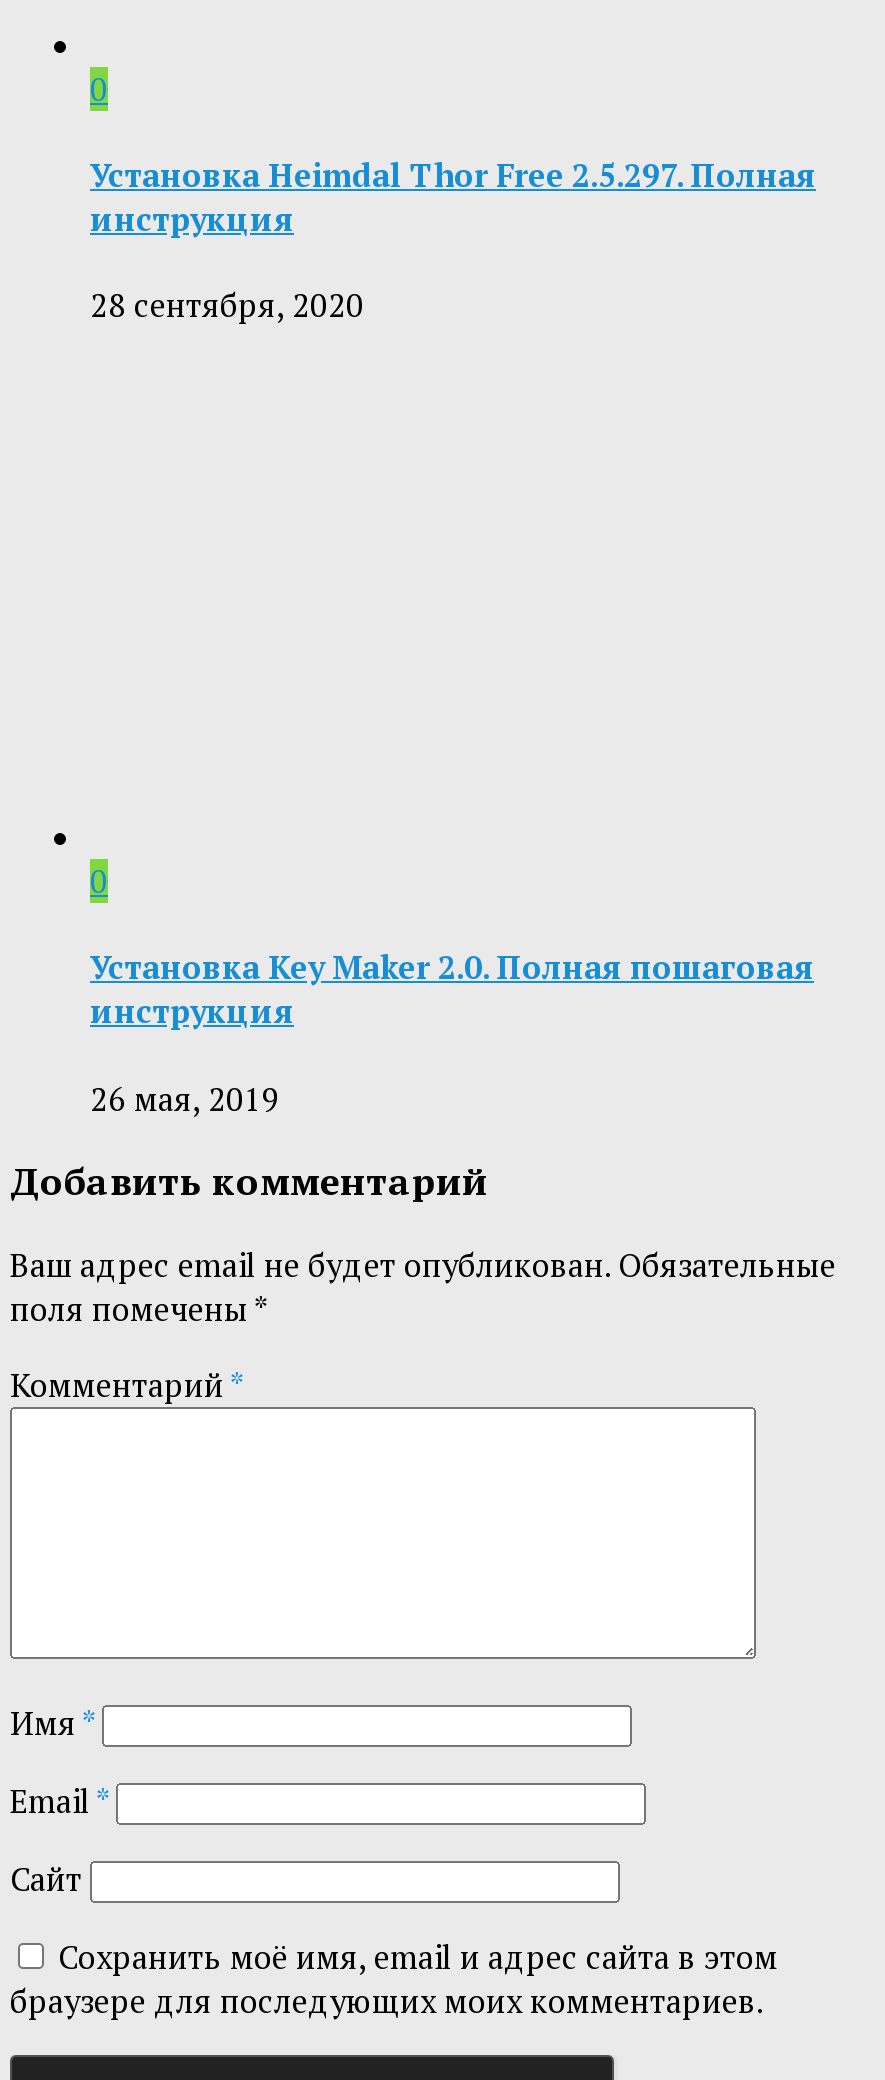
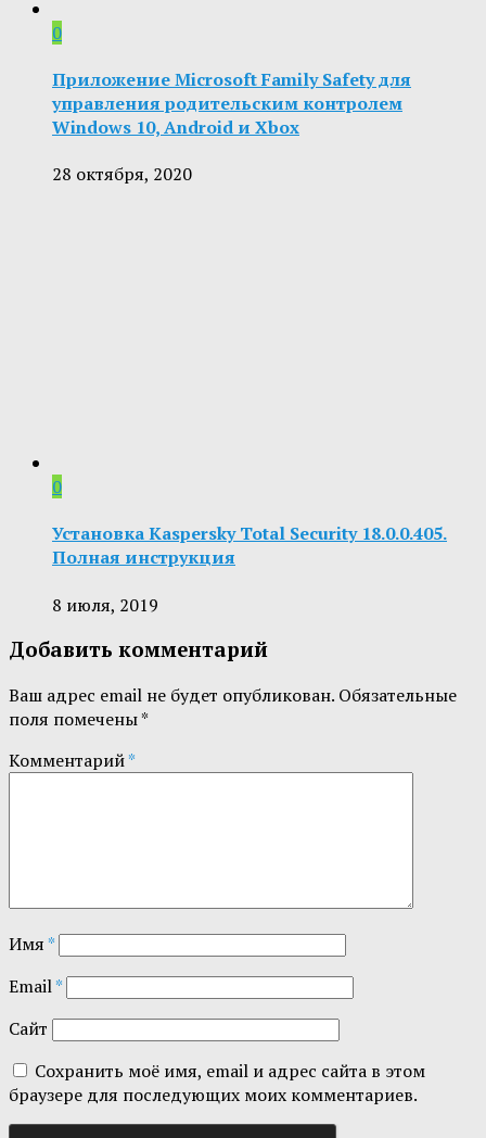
- Установка Heimdal Thor Free 2.5.297. Полная
- инструкция
+ Приложение Microsoft Family Safety для
+ управления родительским контролем
+ Windows 10, Android и Xbox

- 28 сентября, 2020
+ 28 октября, 2020

- Установка Key Maker 2.0. Полная пошаговая
- инструкция
+ Установка Kaspersky Total Security 18.0.0.405.
+ Полная инструкция

- 26 мая, 2019
+ 8 июля, 2019
